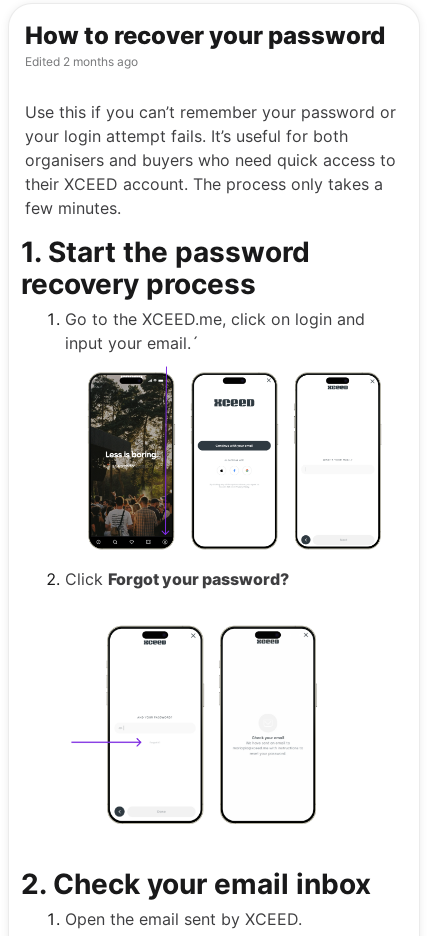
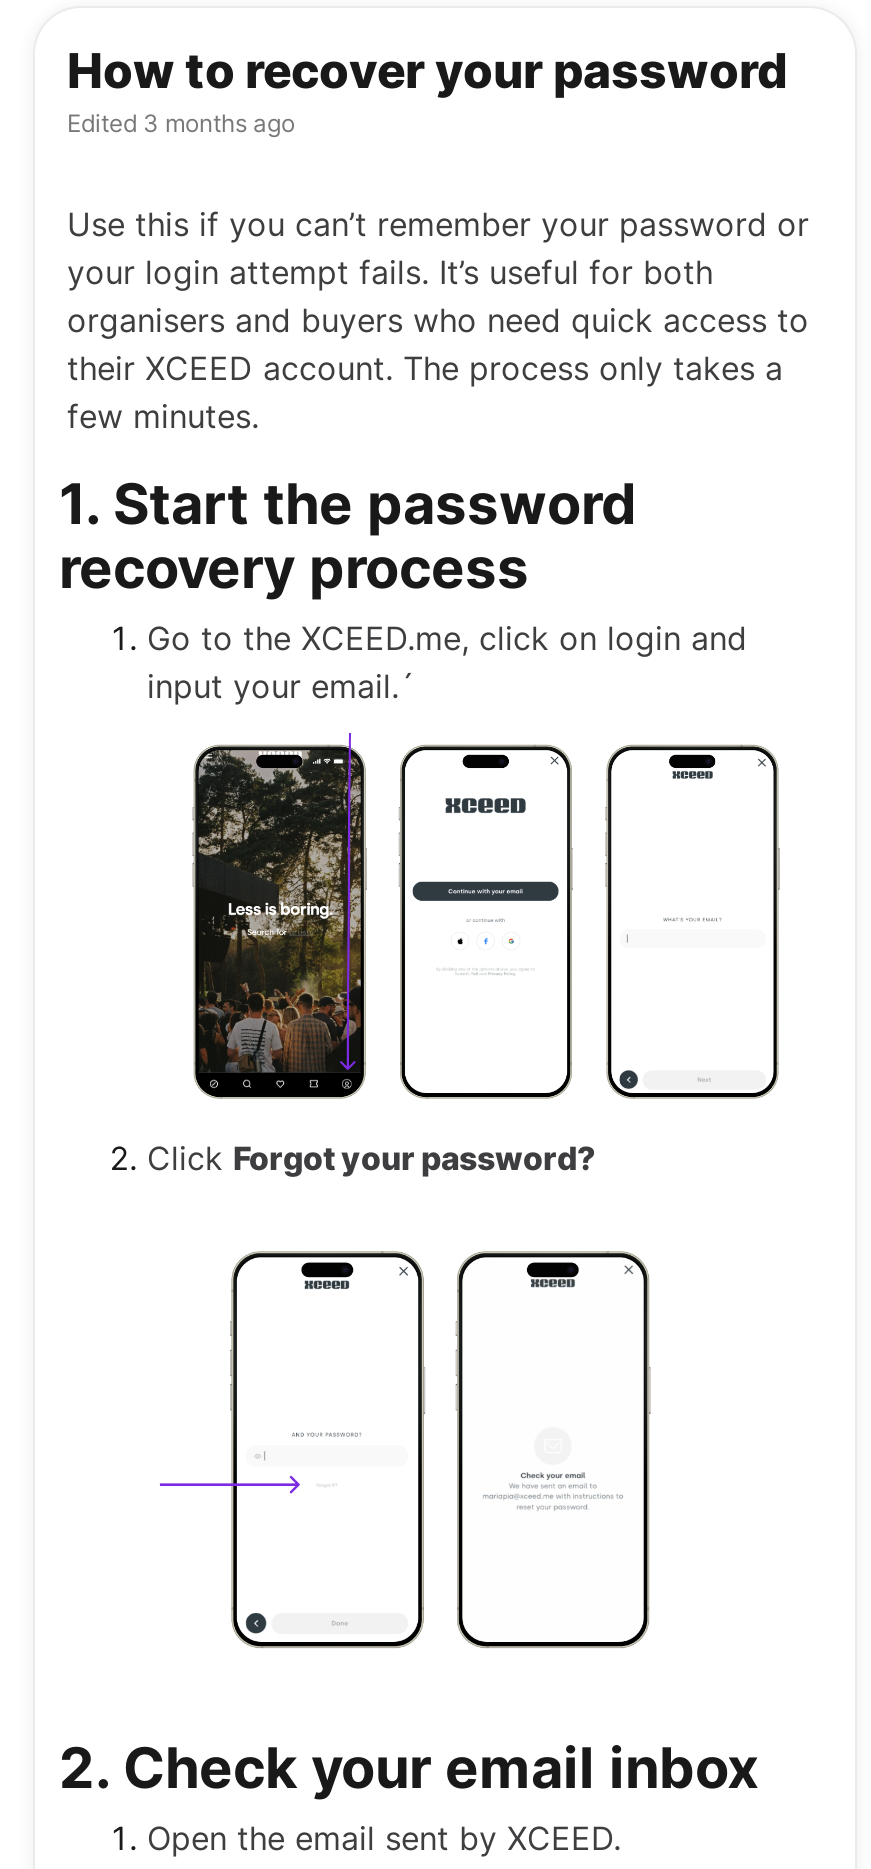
- Edited 2 months ago
+ Edited 3 months ago
